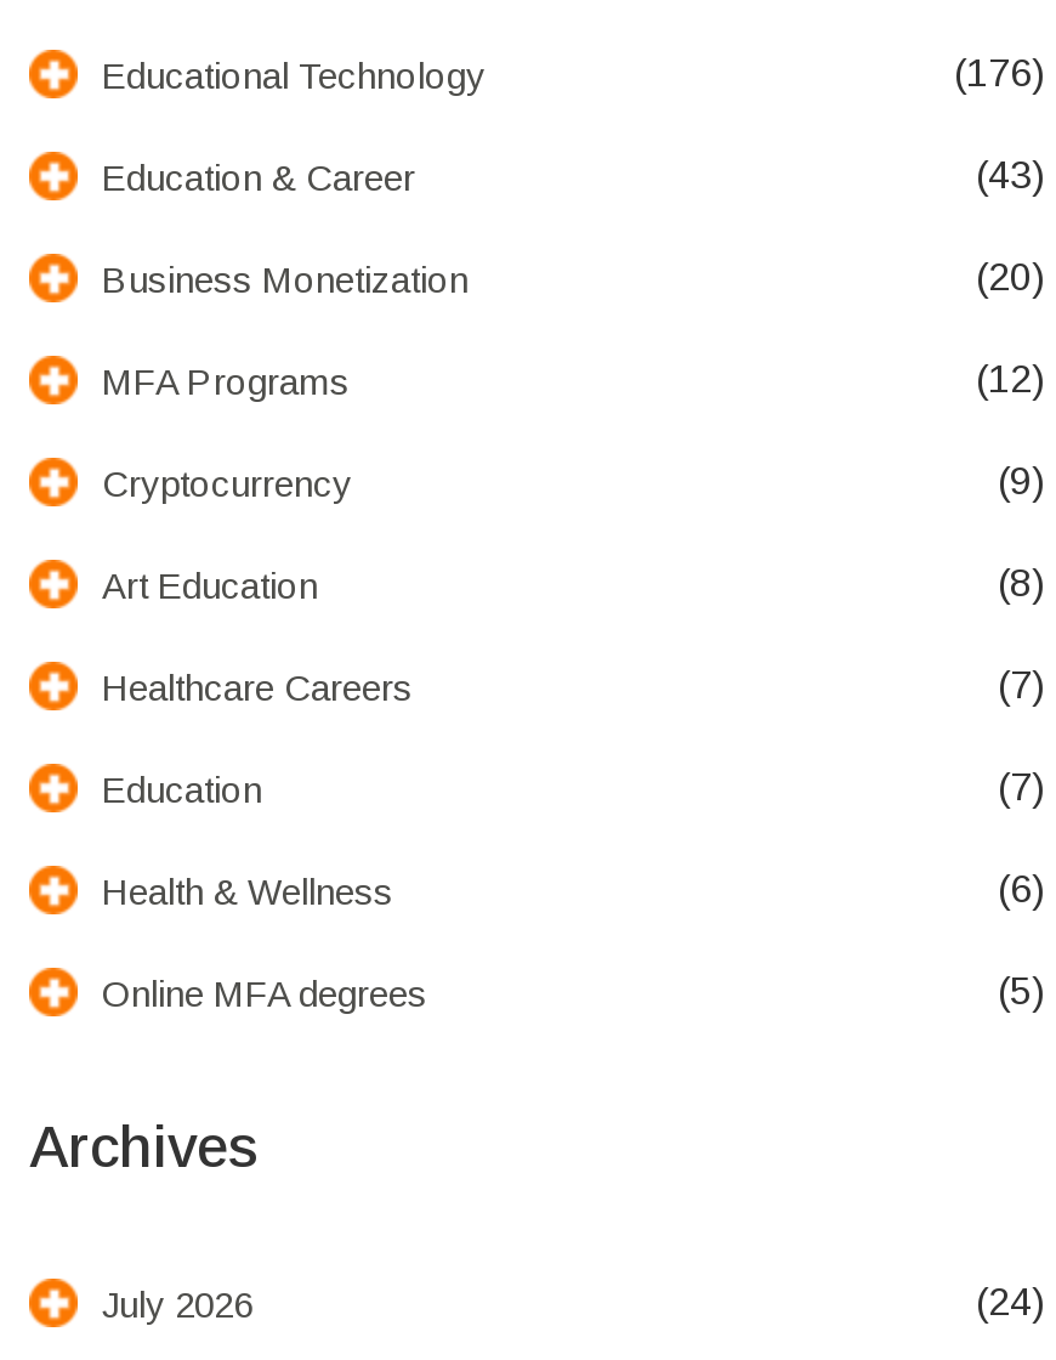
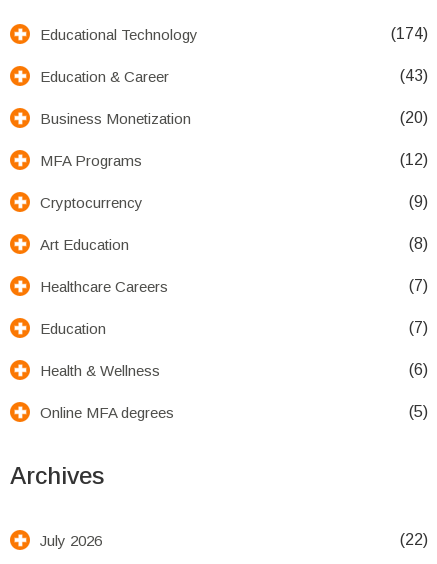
- (176)
+ (174)

- (24)
+ (22)
